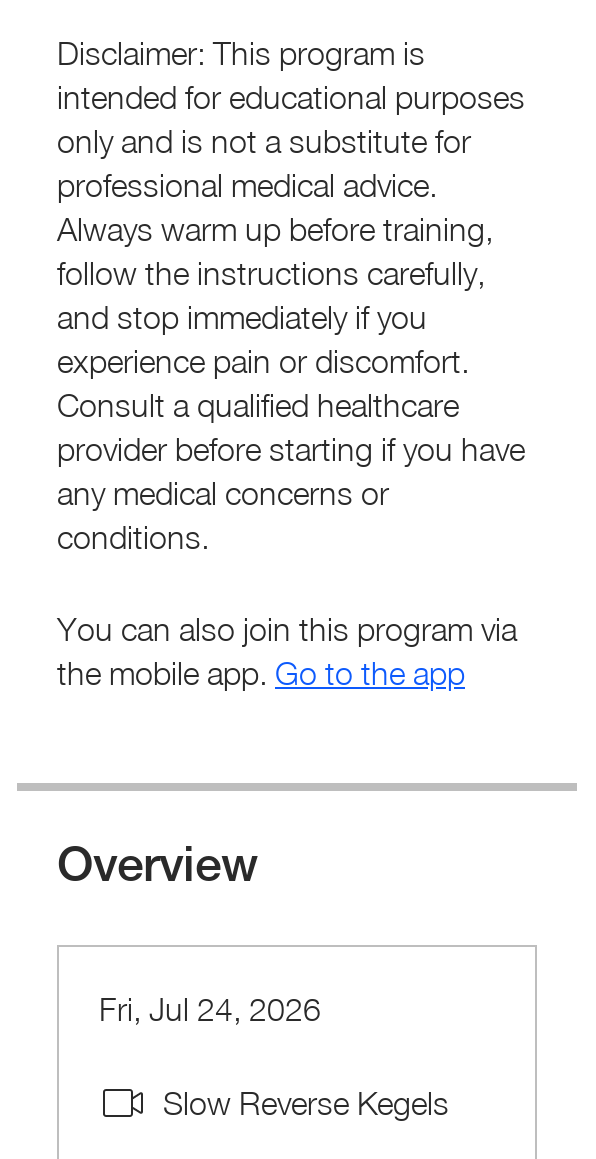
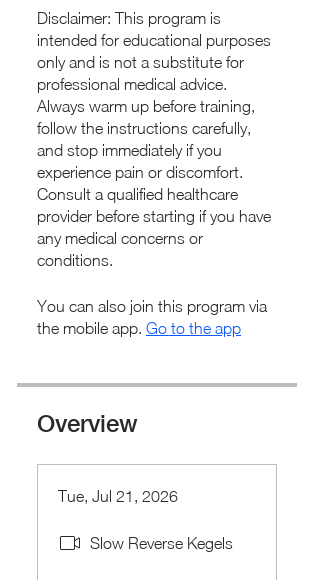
- Fri, Jul 24, 2026
+ Tue, Jul 21, 2026
